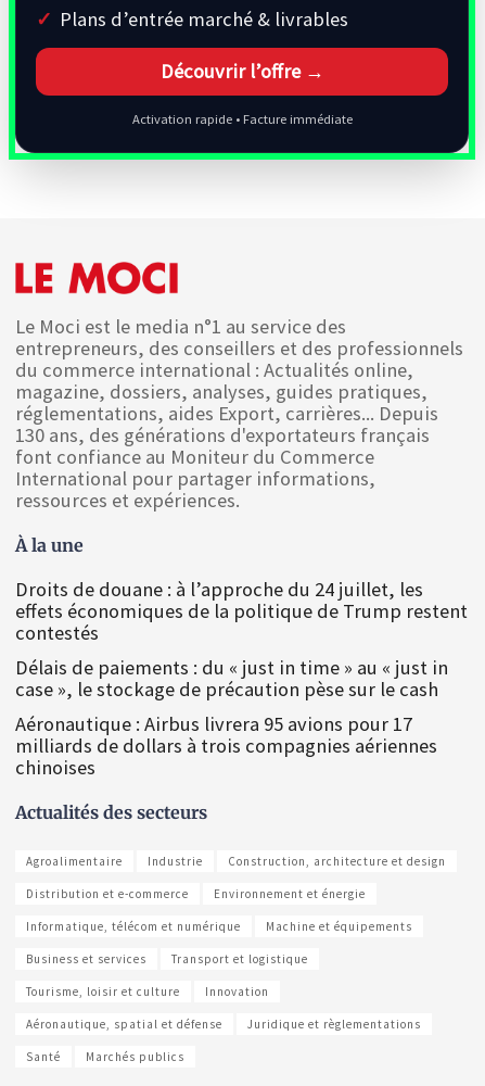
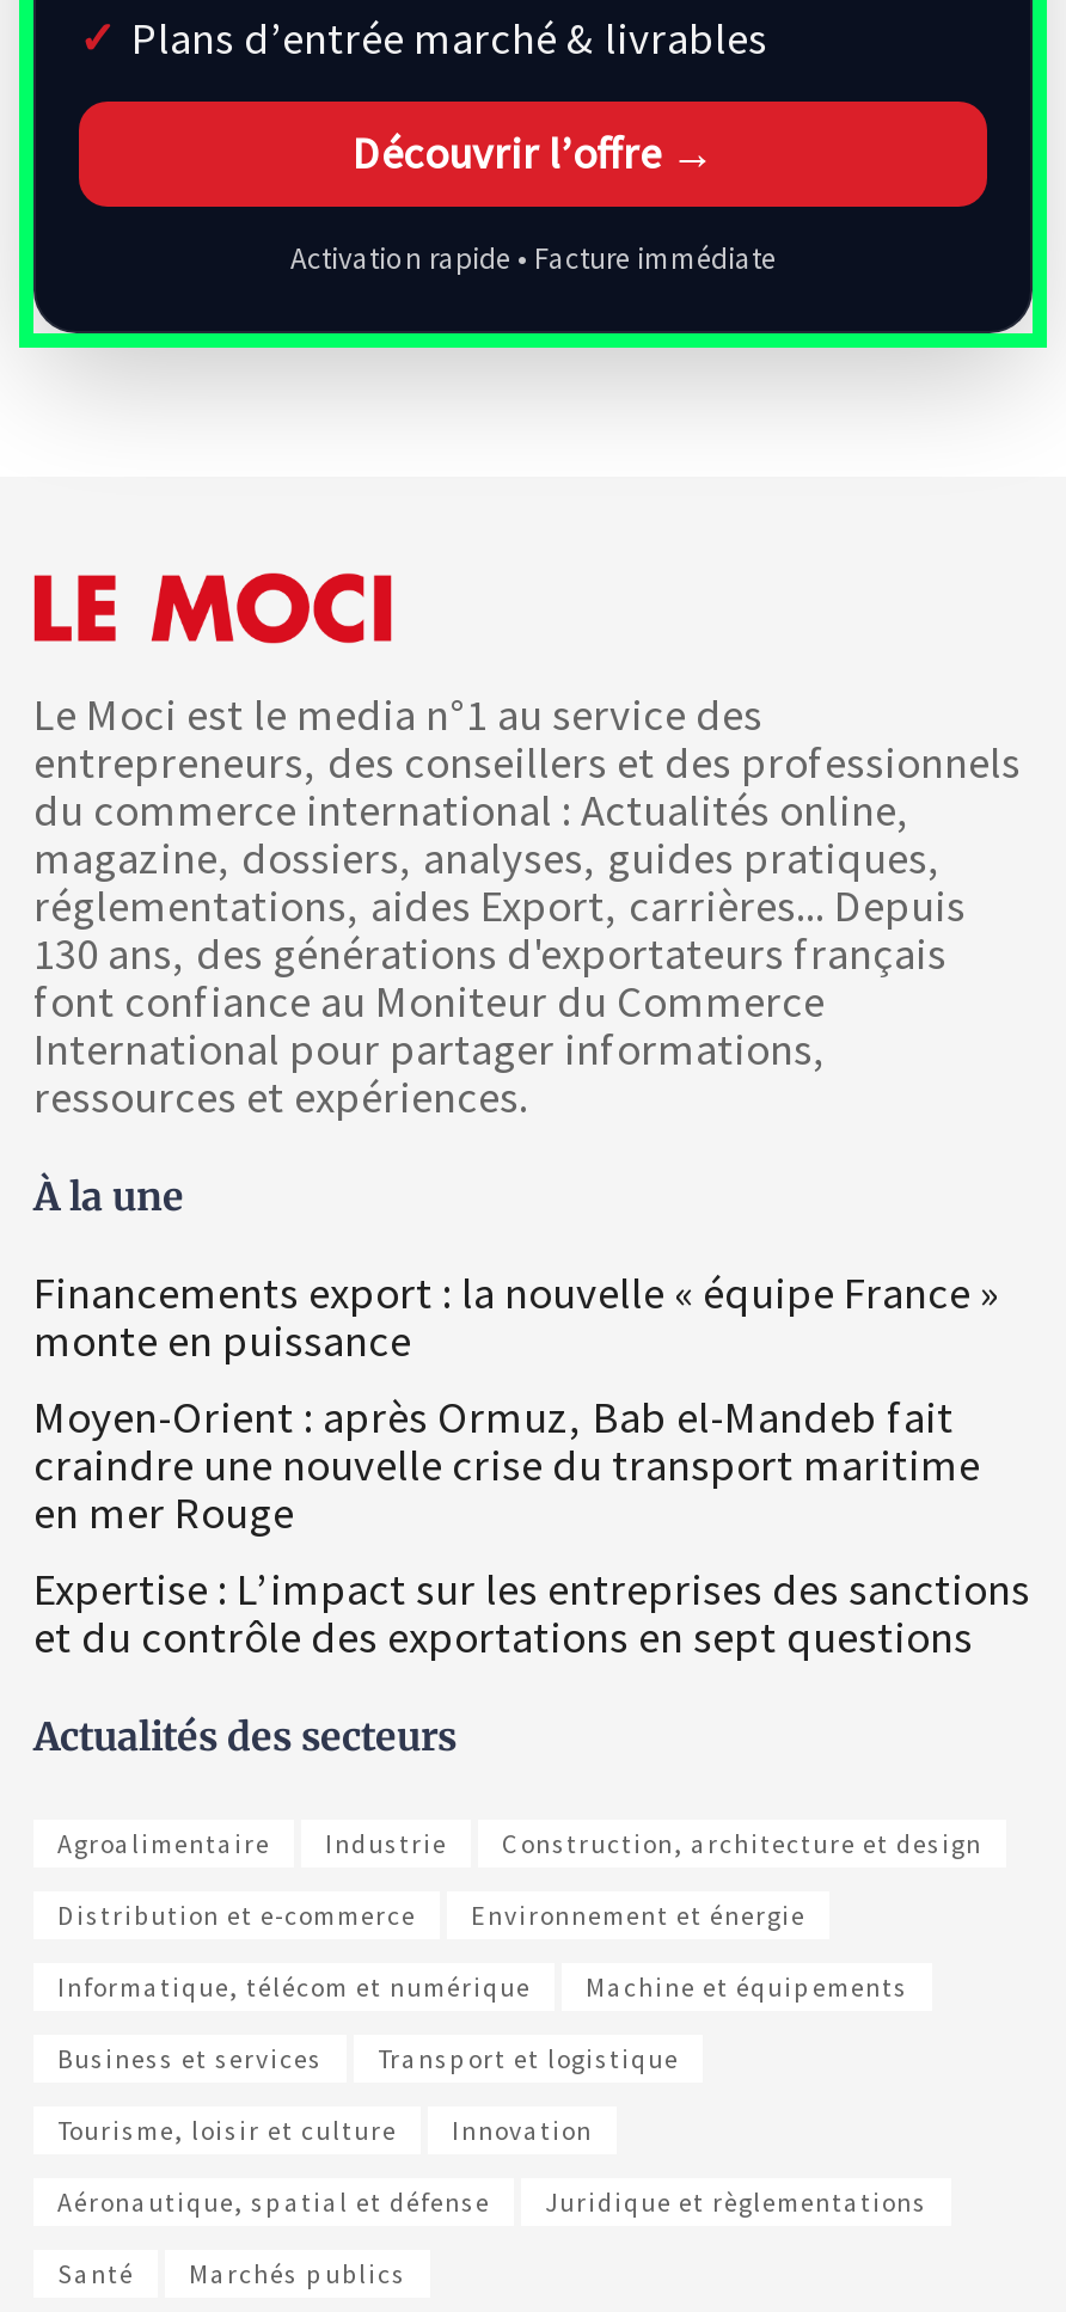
- Droits de douane : à l’approche du 24 juillet, les
- effets économiques de la politique de Trump restent
- contestés
- Délais de paiements : du « just in time » au « just in
- case », le stockage de précaution pèse sur le cash
- Aéronautique : Airbus livrera 95 avions pour 17
- milliards de dollars à trois compagnies aériennes
- chinoises
+ Financements export : la nouvelle « équipe France »
+ monte en puissance
+ Moyen-Orient : après Ormuz, Bab el-Mandeb fait
+ craindre une nouvelle crise du transport maritime
+ en mer Rouge
+ Expertise : L’impact sur les entreprises des sanctions
+ et du contrôle des exportations en sept questions
